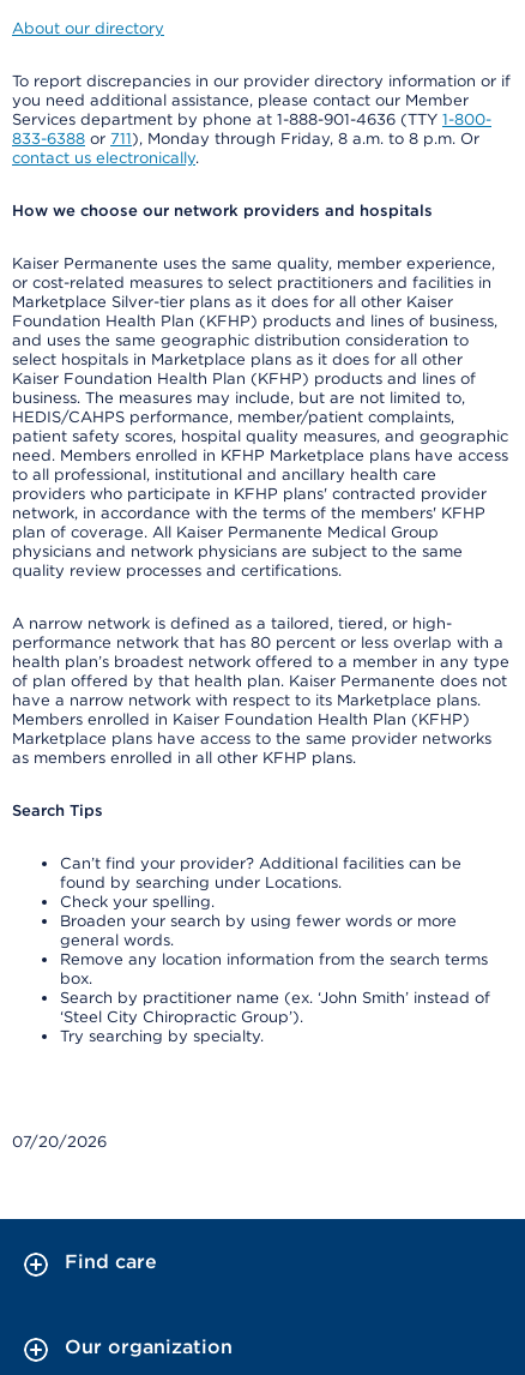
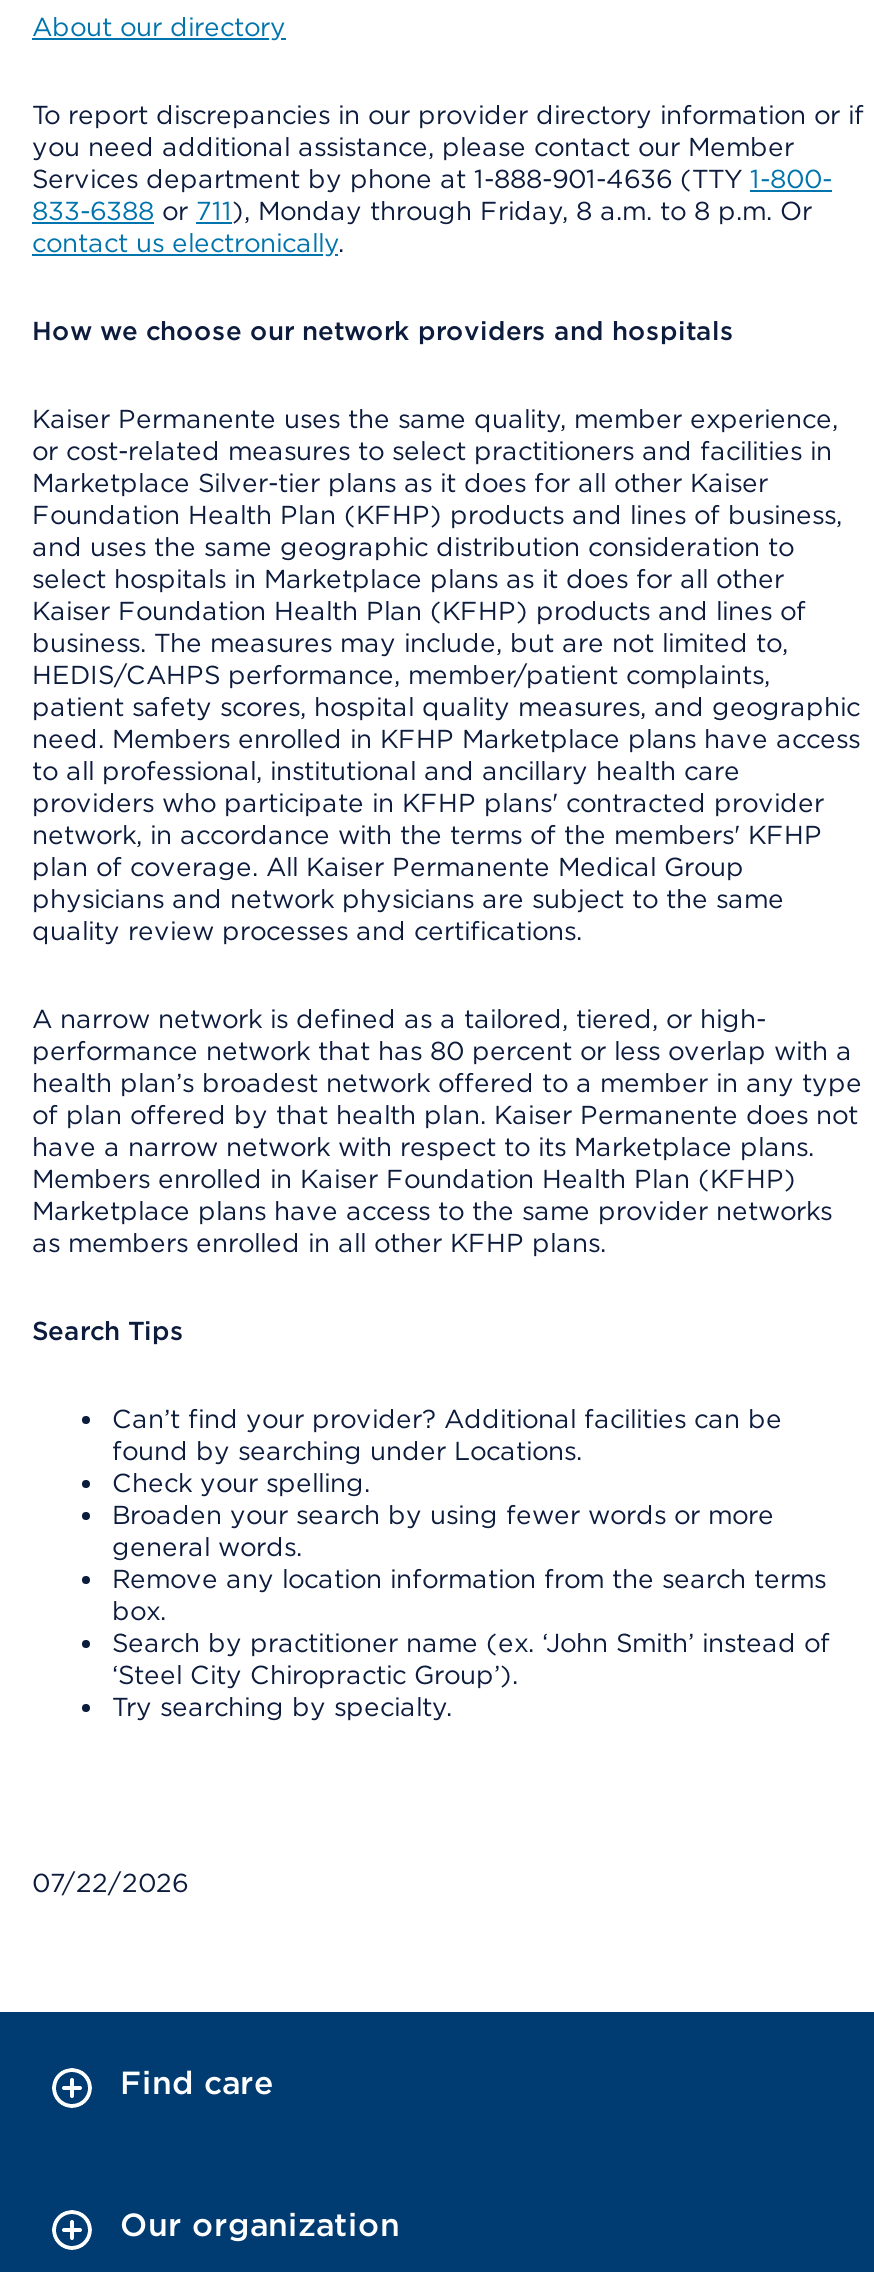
- 07/20/2026
+ 07/22/2026
